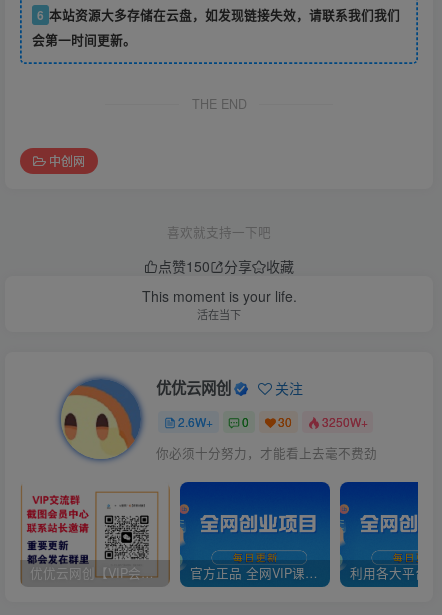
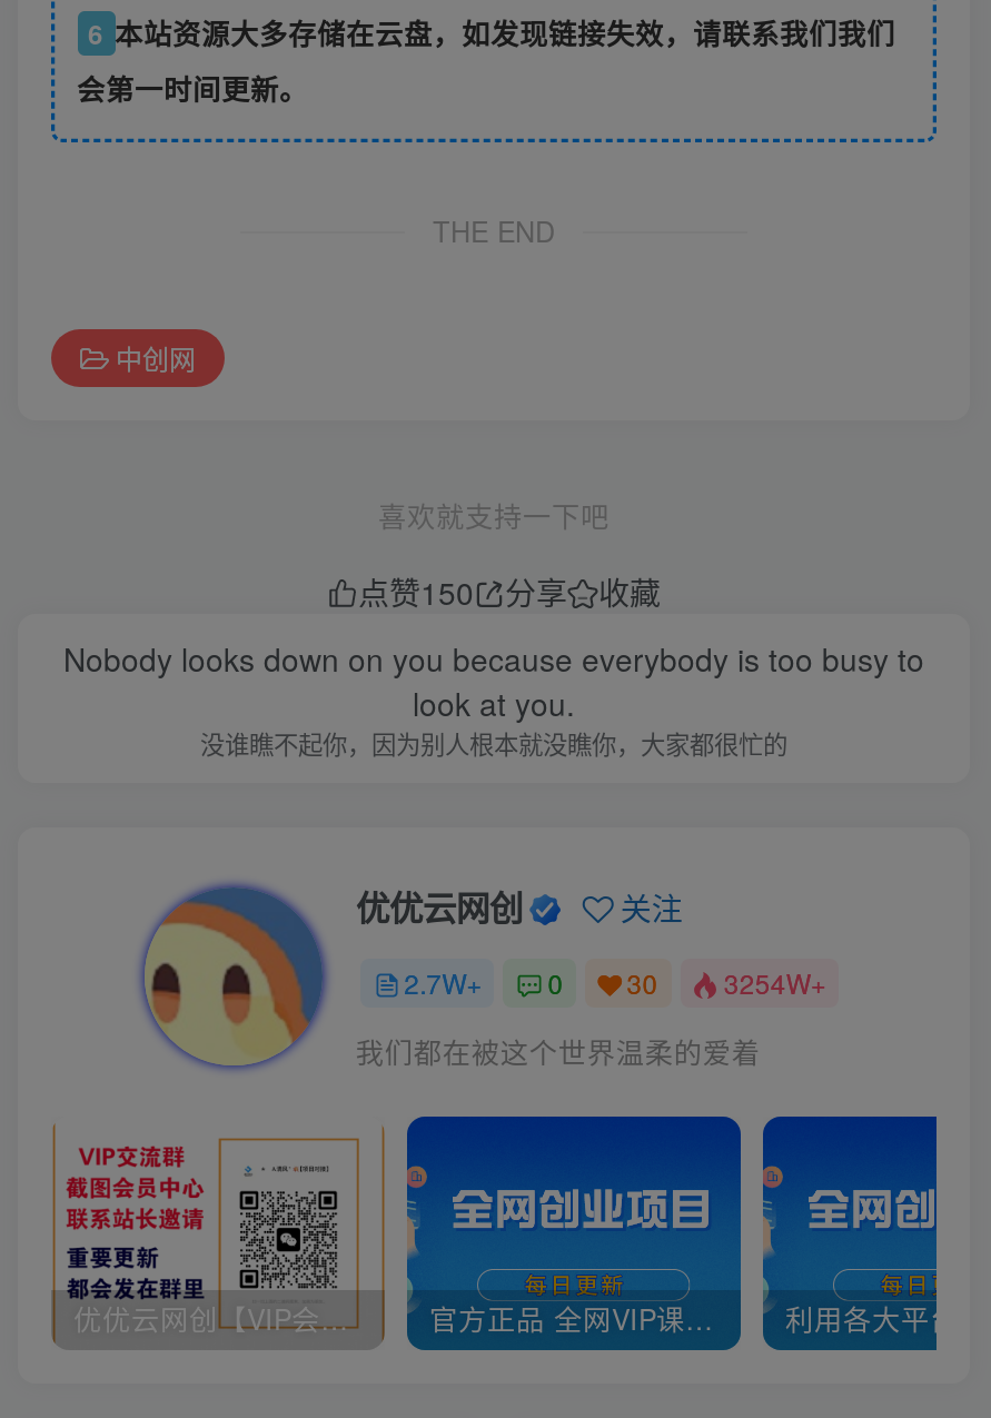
- This moment is your life.
- 活在当下
+ Nobody looks down on you because everybody is too busy to
+ look at you.
+ 没谁瞧不起你，因为别人根本就没瞧你，大家都很忙的

- 2.6W+
+ 2.7W+

- 3250W+
+ 3254W+

- 你必须十分努力，才能看上去毫不费劲
+ 我们都在被这个世界温柔的爱着
